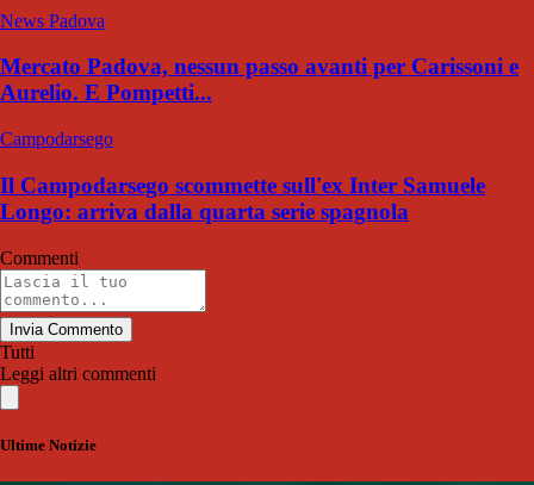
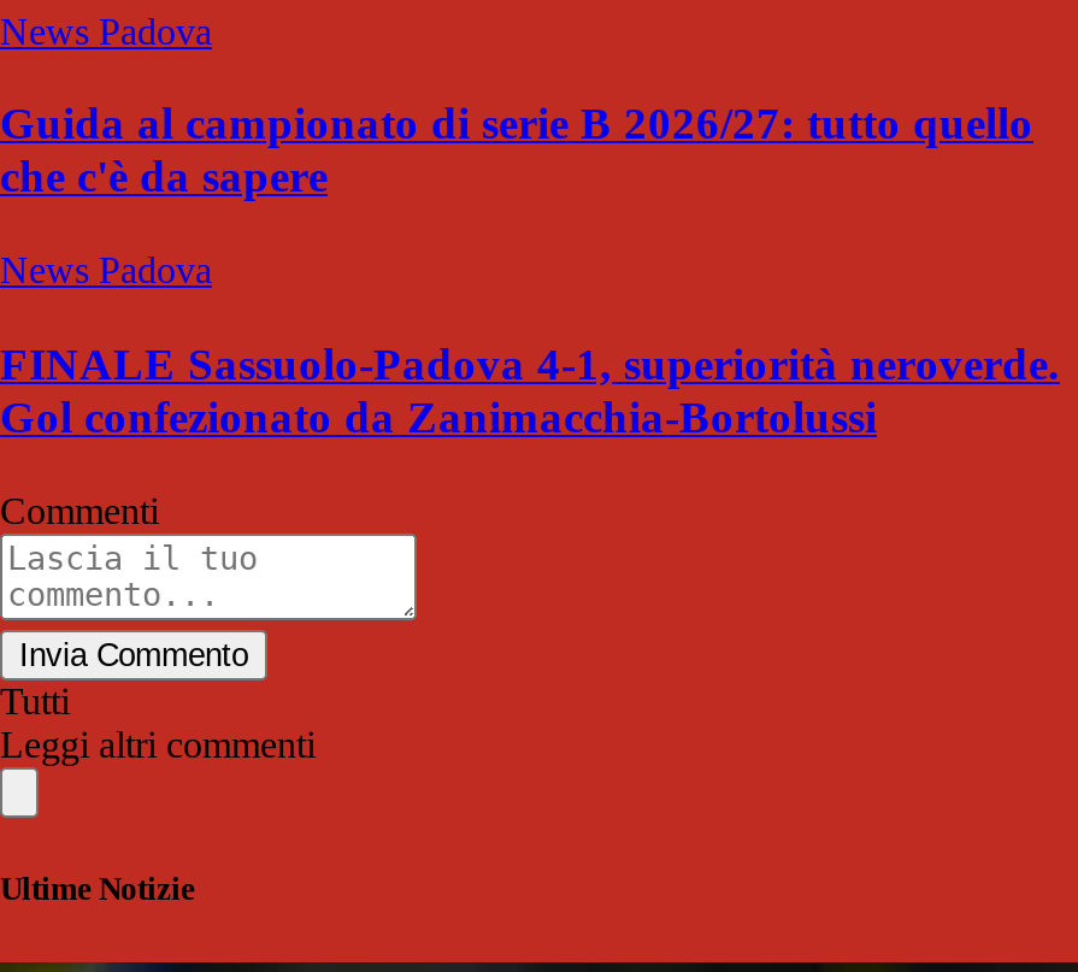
- Mercato Padova, nessun passo avanti per Carissoni e
- Aurelio. E Pompetti...
+ Guida al campionato di serie B 2026/27: tutto quello
+ che c'è da sapere

- Campodarsego
+ News Padova

- Il Campodarsego scommette sull'ex Inter Samuele
- Longo: arriva dalla quarta serie spagnola
+ FINALE Sassuolo-Padova 4-1, superiorità neroverde.
+ Gol confezionato da Zanimacchia-Bortolussi
